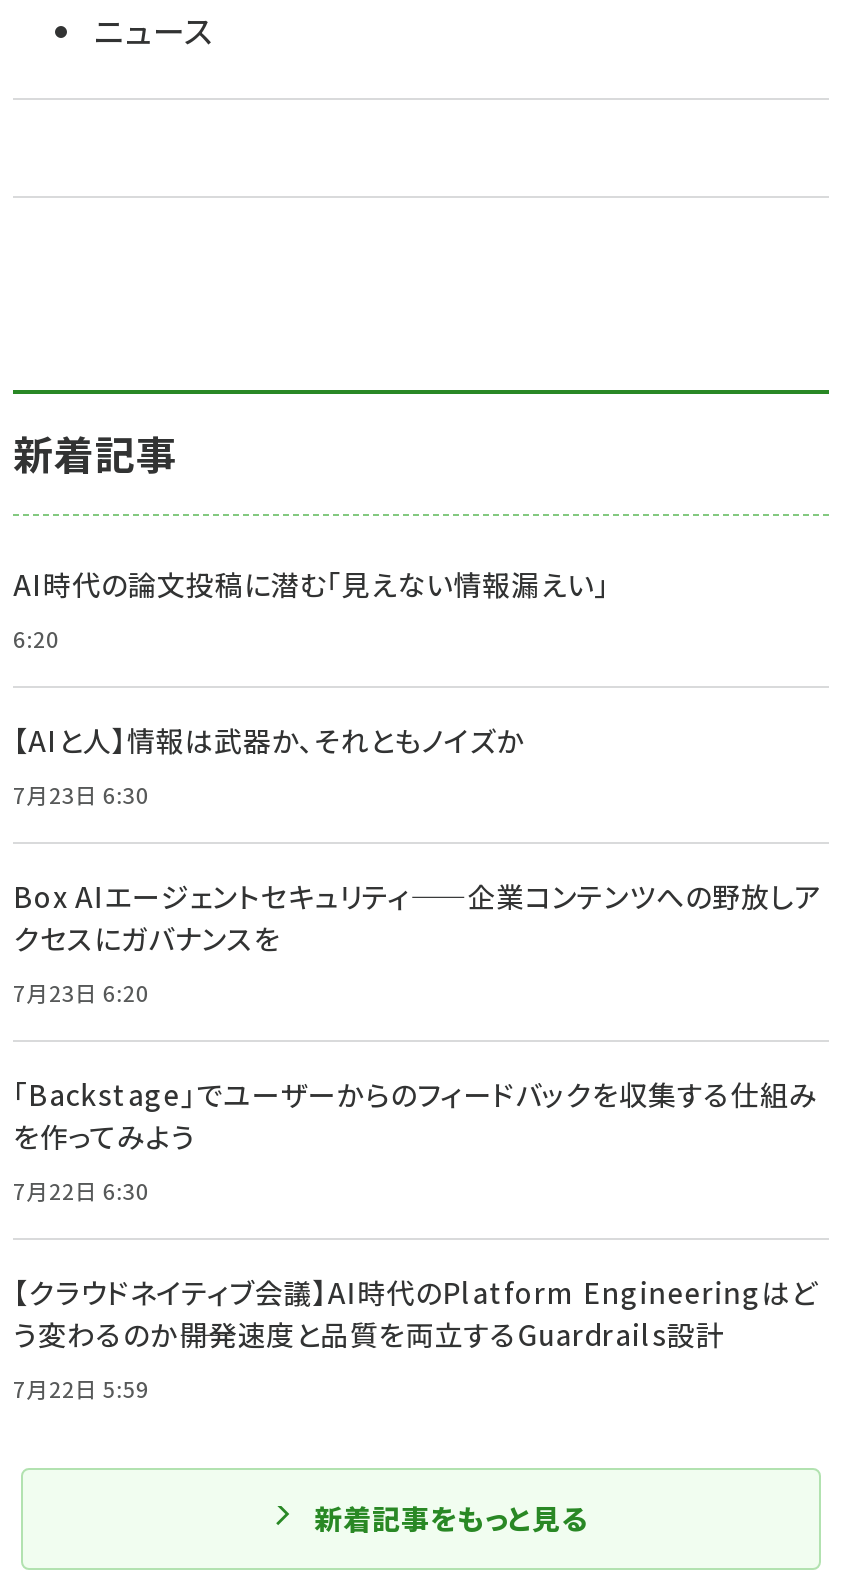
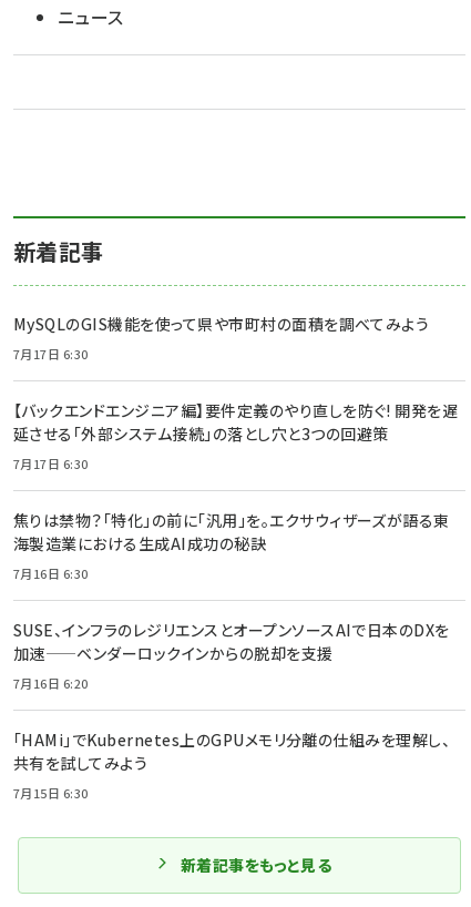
- AI時代の論文投稿に潜む「見えない情報漏えい」
- 6:20
+ MySQLのGIS機能を使って県や市町村の面積を調べてみよう
+ 7月17日 6:30

- 【AIと人】情報は武器か、それともノイズか
- 7月23日 6:30
+ 【バックエンドエンジニア編】要件定義のやり直しを防ぐ! 開発を遅
+ 延させる「外部システム接続」の落とし穴と3つの回避策
+ 7月17日 6:30

- Box AIエージェントセキュリティ——企業コンテンツへの野放しア
- クセスにガバナンスを
- 7月23日 6:20
+ 焦りは禁物？「特化」の前に「汎用」を。エクサウィザーズが語る東
+ 海製造業における生成AI成功の秘訣
+ 7月16日 6:30

- 「Backstage」でユーザーからのフィードバックを収集する仕組み
- を作ってみよう
- 7月22日 6:30
+ SUSE、インフラのレジリエンスとオープンソースAIで日本のDXを
+ 加速——ベンダーロックインからの脱却を支援
+ 7月16日 6:20

- 【クラウドネイティブ会議】AI時代のPlatform Engineeringはど
- う変わるのか――開発速度と品質を両立するGuardrails設計
- 7月22日 5:59
+ 「HAMi」でKubernetes上のGPUメモリ分離の仕組みを理解し、
+ 共有を試してみよう
+ 7月15日 6:30
